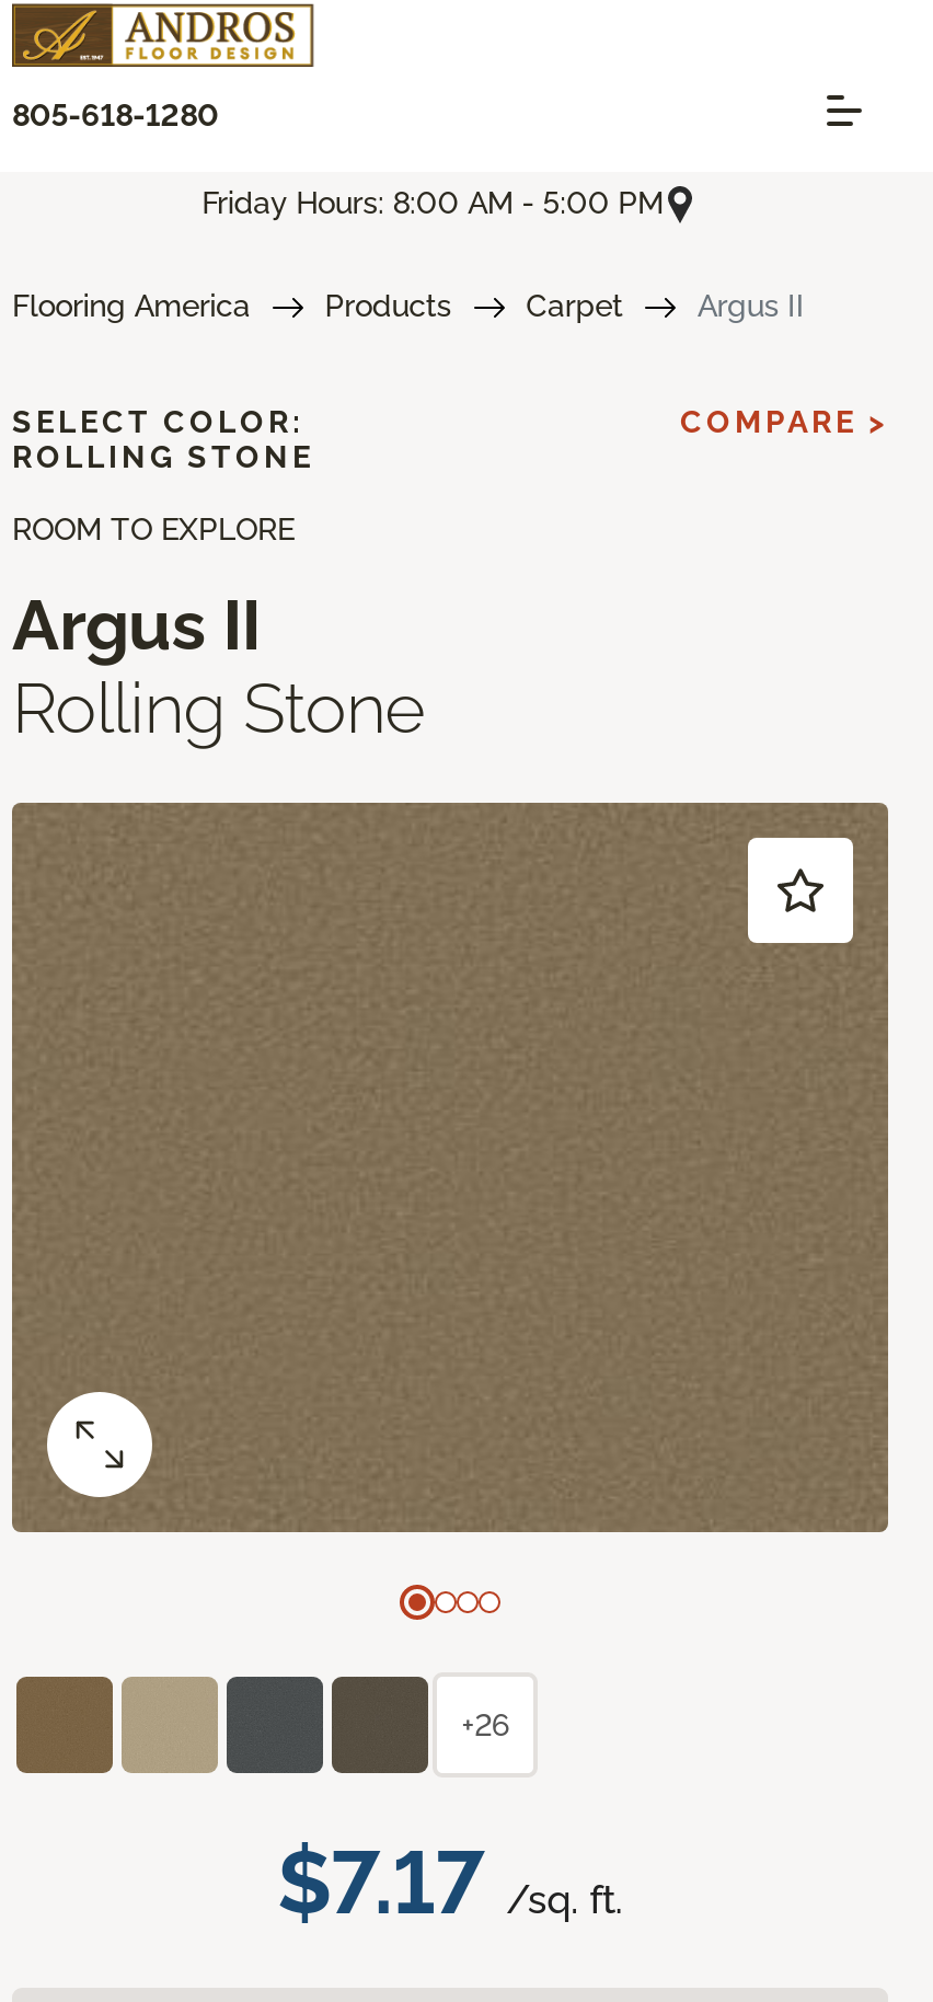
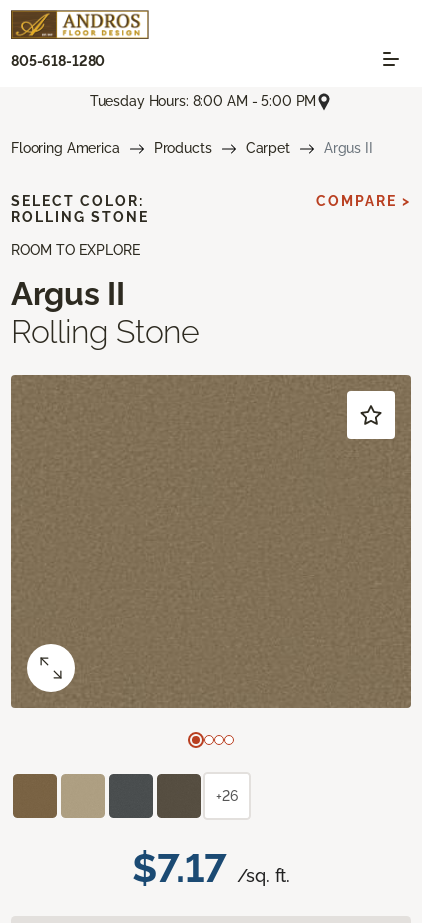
- Friday Hours: 8:00 AM - 5:00 PM
+ Tuesday Hours: 8:00 AM - 5:00 PM
